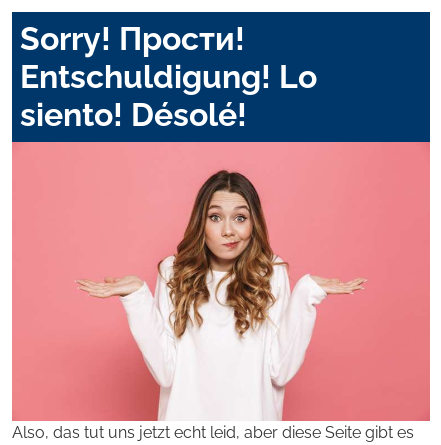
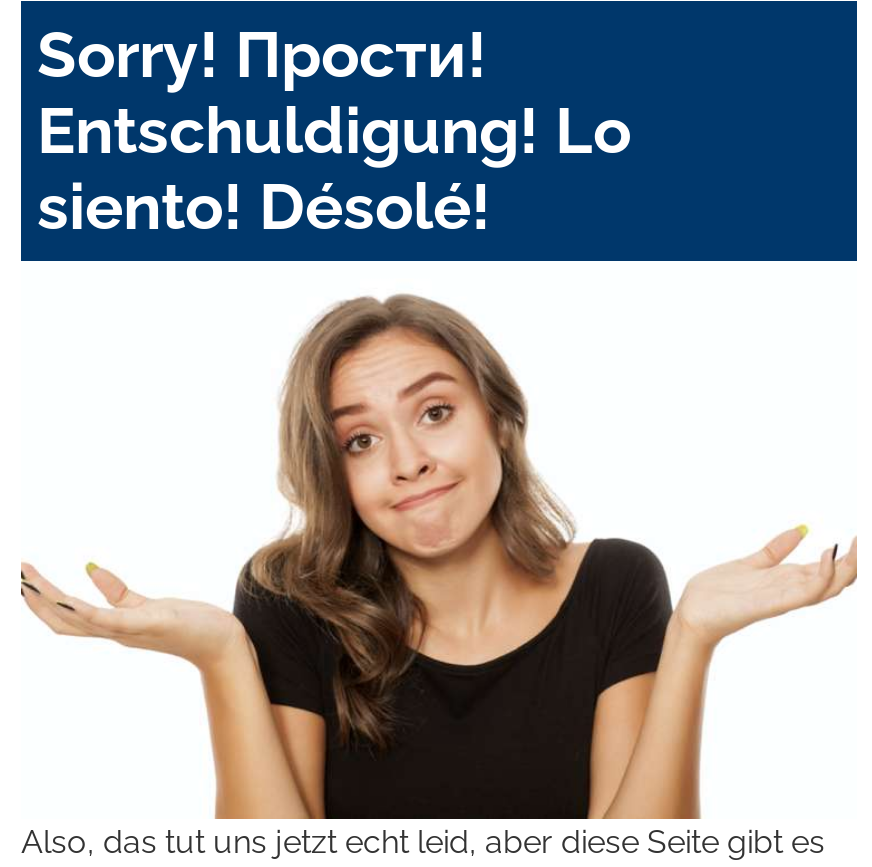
- [image]
+ [image]
